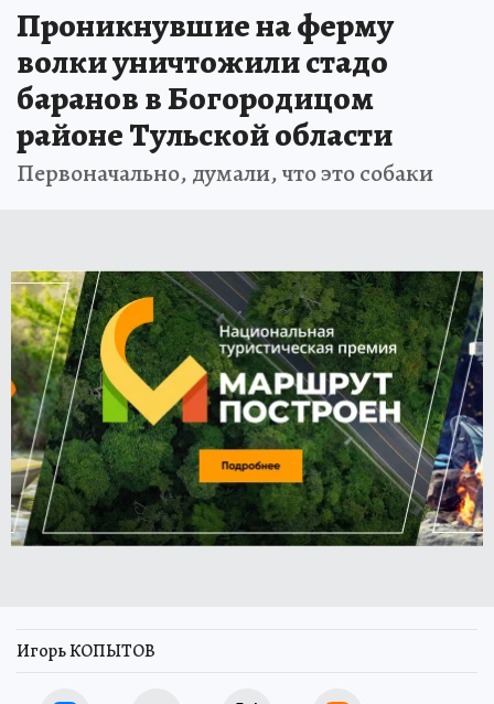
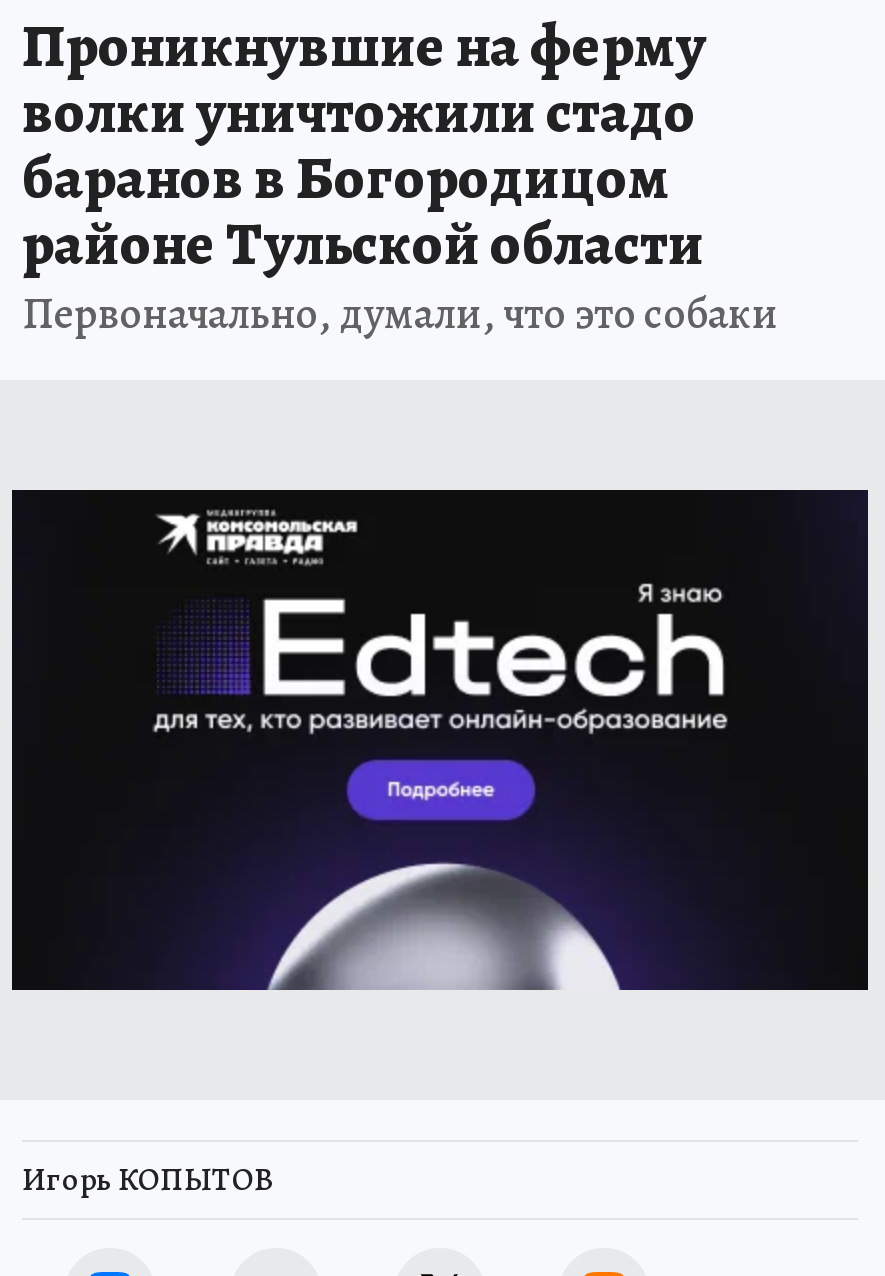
- [image]
+ [image]
